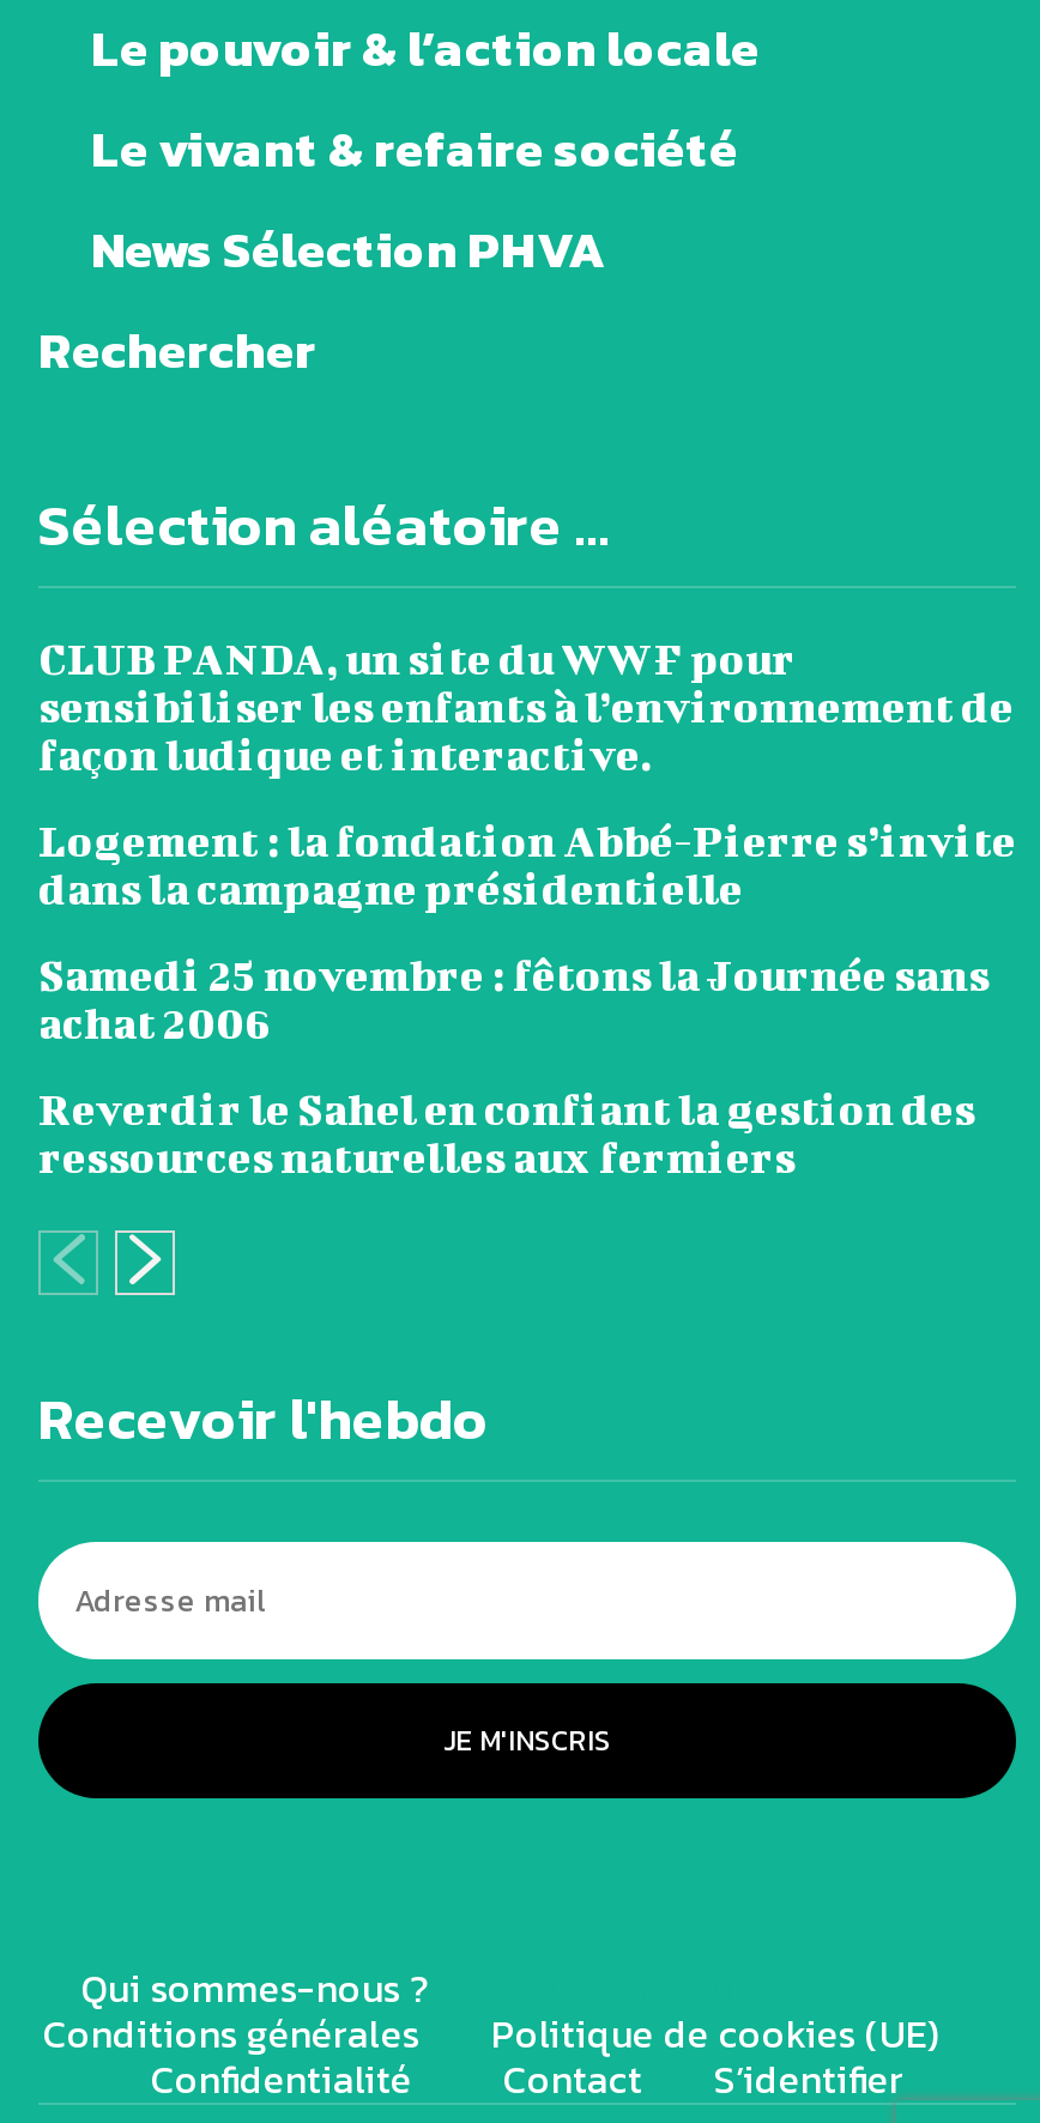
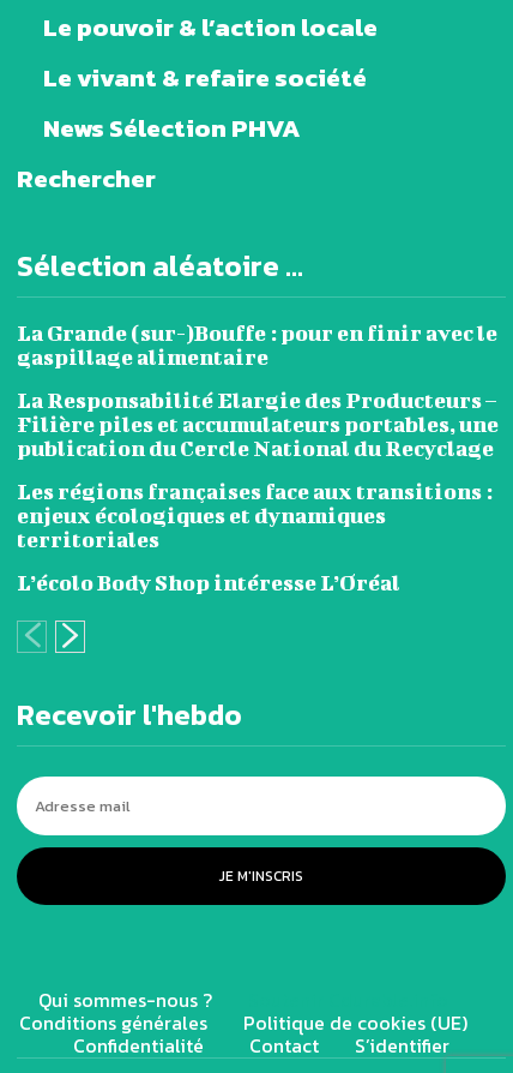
- CLUB PANDA, un site du WWF pour
- sensibiliser les enfants à l’environnement de
- façon ludique et interactive.
+ La Grande (sur-)Bouffe : pour en finir avec le
+ gaspillage alimentaire

- Logement : la fondation Abbé-Pierre s’invite
- dans la campagne présidentielle
+ La Responsabilité Elargie des Producteurs –
+ Filière piles et accumulateurs portables, une
+ publication du Cercle National du Recyclage

- Samedi 25 novembre : fêtons la Journée sans
- achat 2006
+ Les régions françaises face aux transitions :
+ enjeux écologiques et dynamiques
+ territoriales

- Reverdir le Sahel en confiant la gestion des
- ressources naturelles aux fermiers
+ L’écolo Body Shop intéresse L’Oréal
